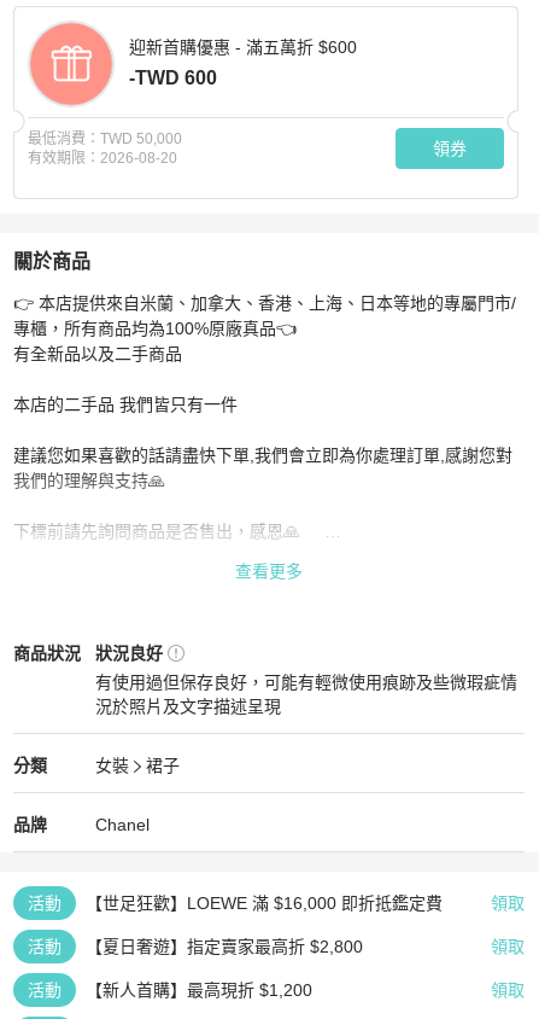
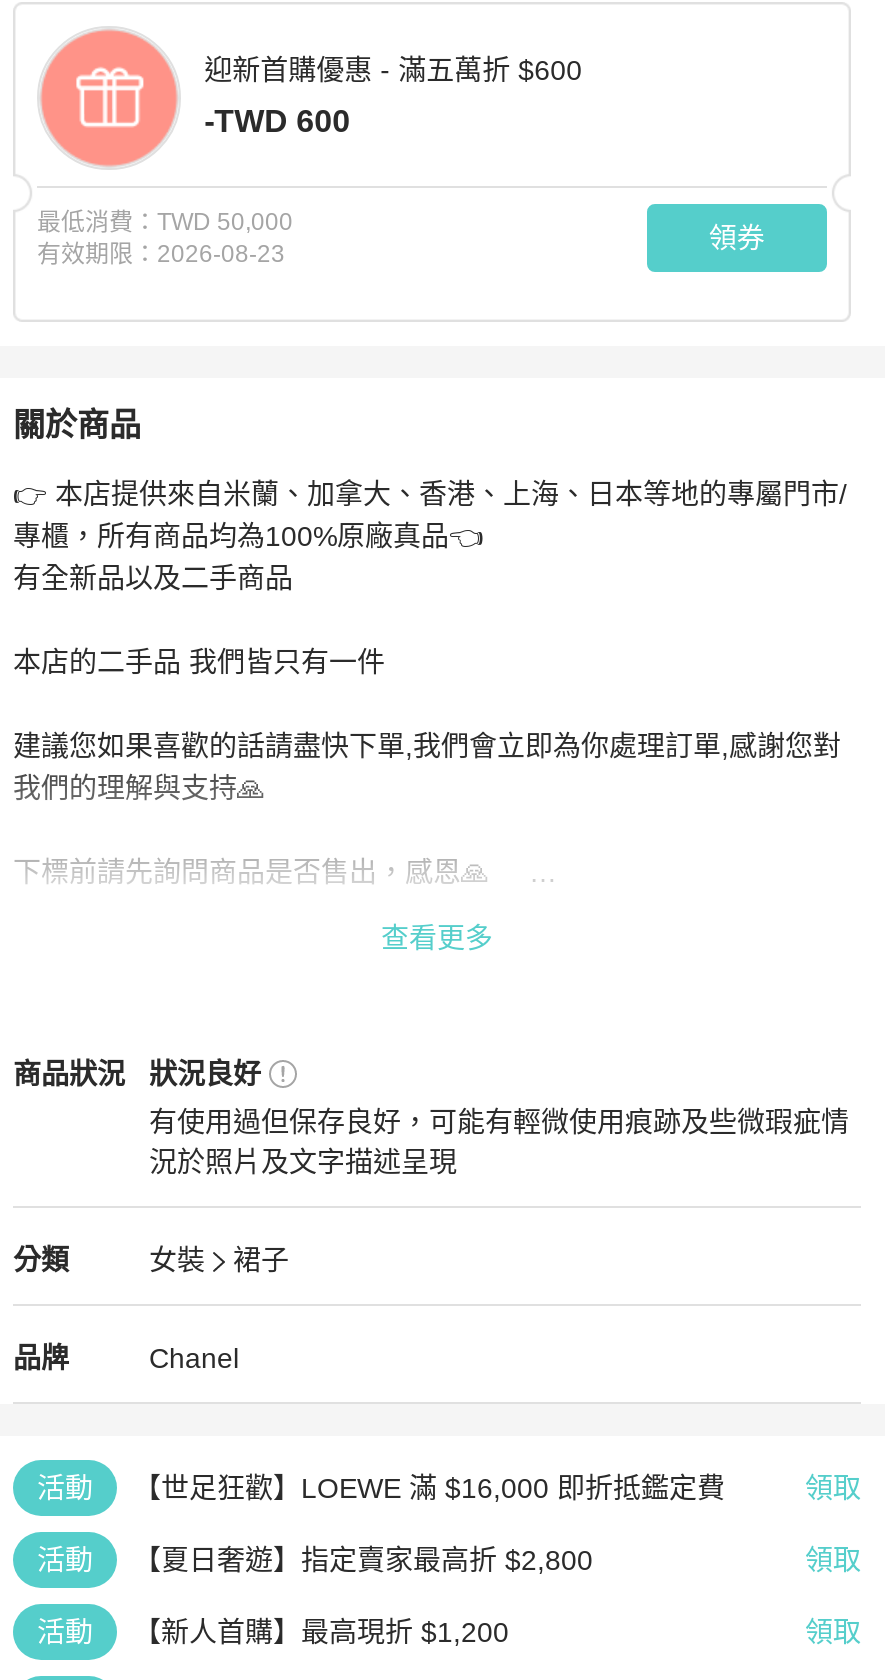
- 有效期限：2026-08-20
+ 有效期限：2026-08-23
